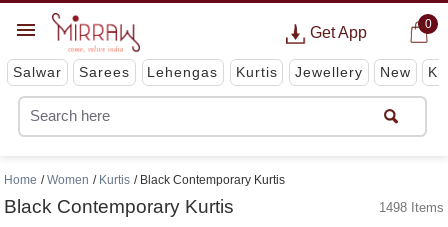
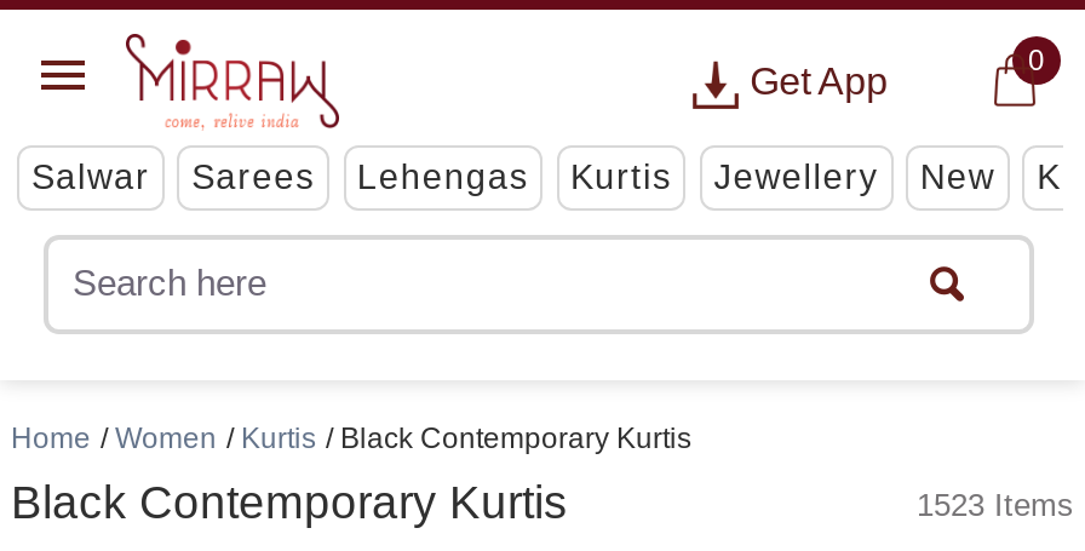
- 1498 Items
+ 1523 Items
